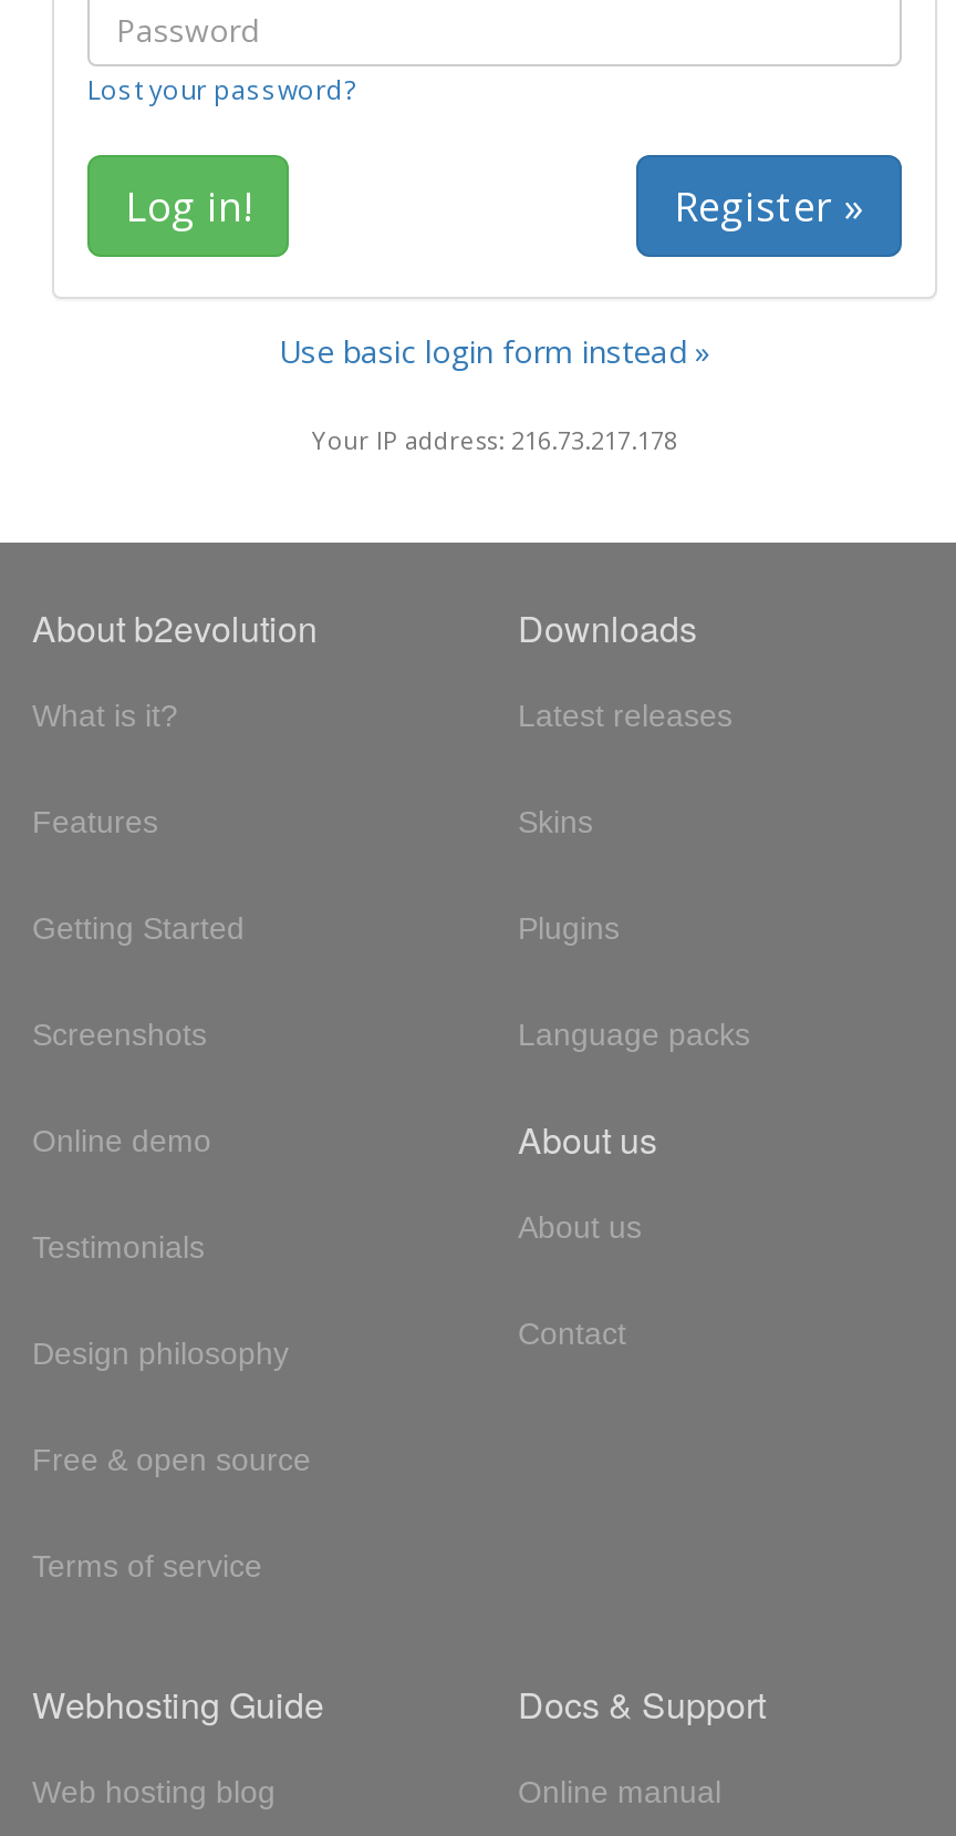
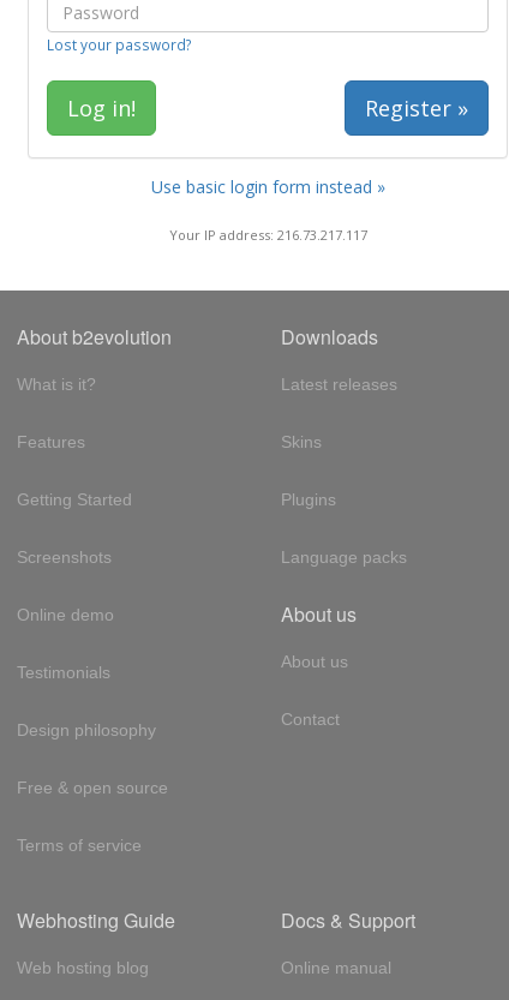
- Your IP address: 216.73.217.178
+ Your IP address: 216.73.217.117
